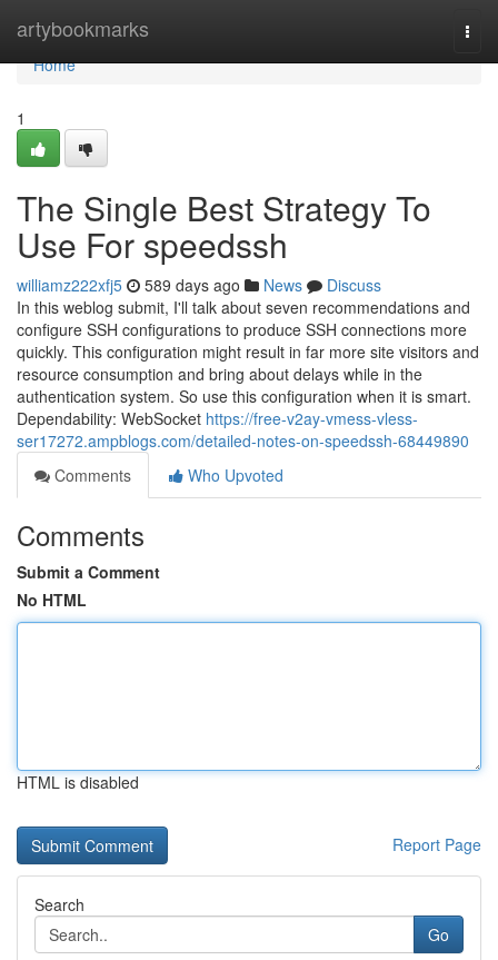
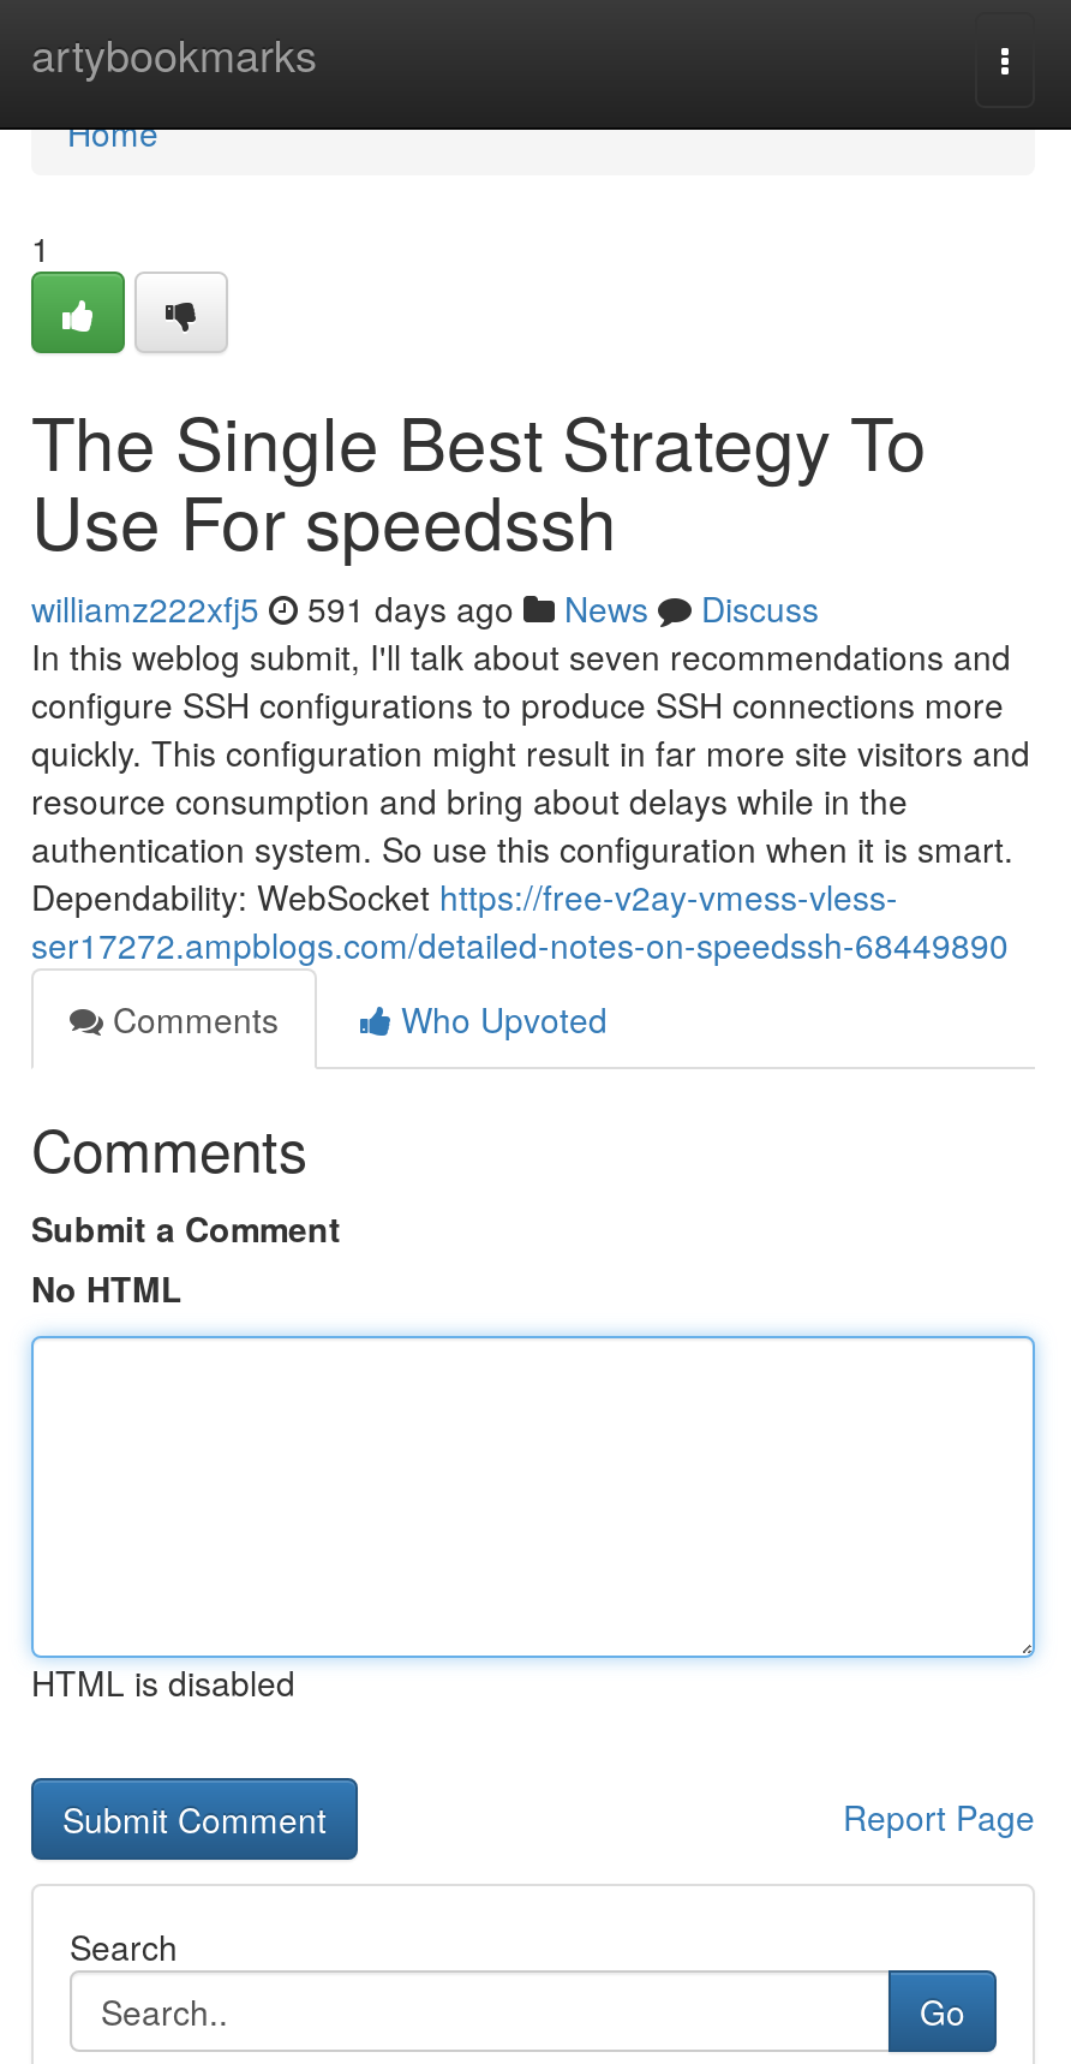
- williamz222xfj5 589 days ago News Discuss
+ williamz222xfj5 591 days ago News Discuss
